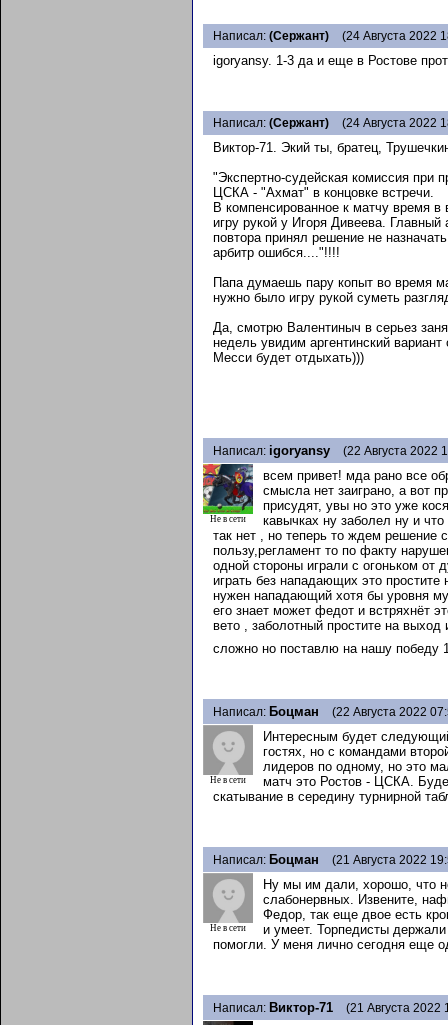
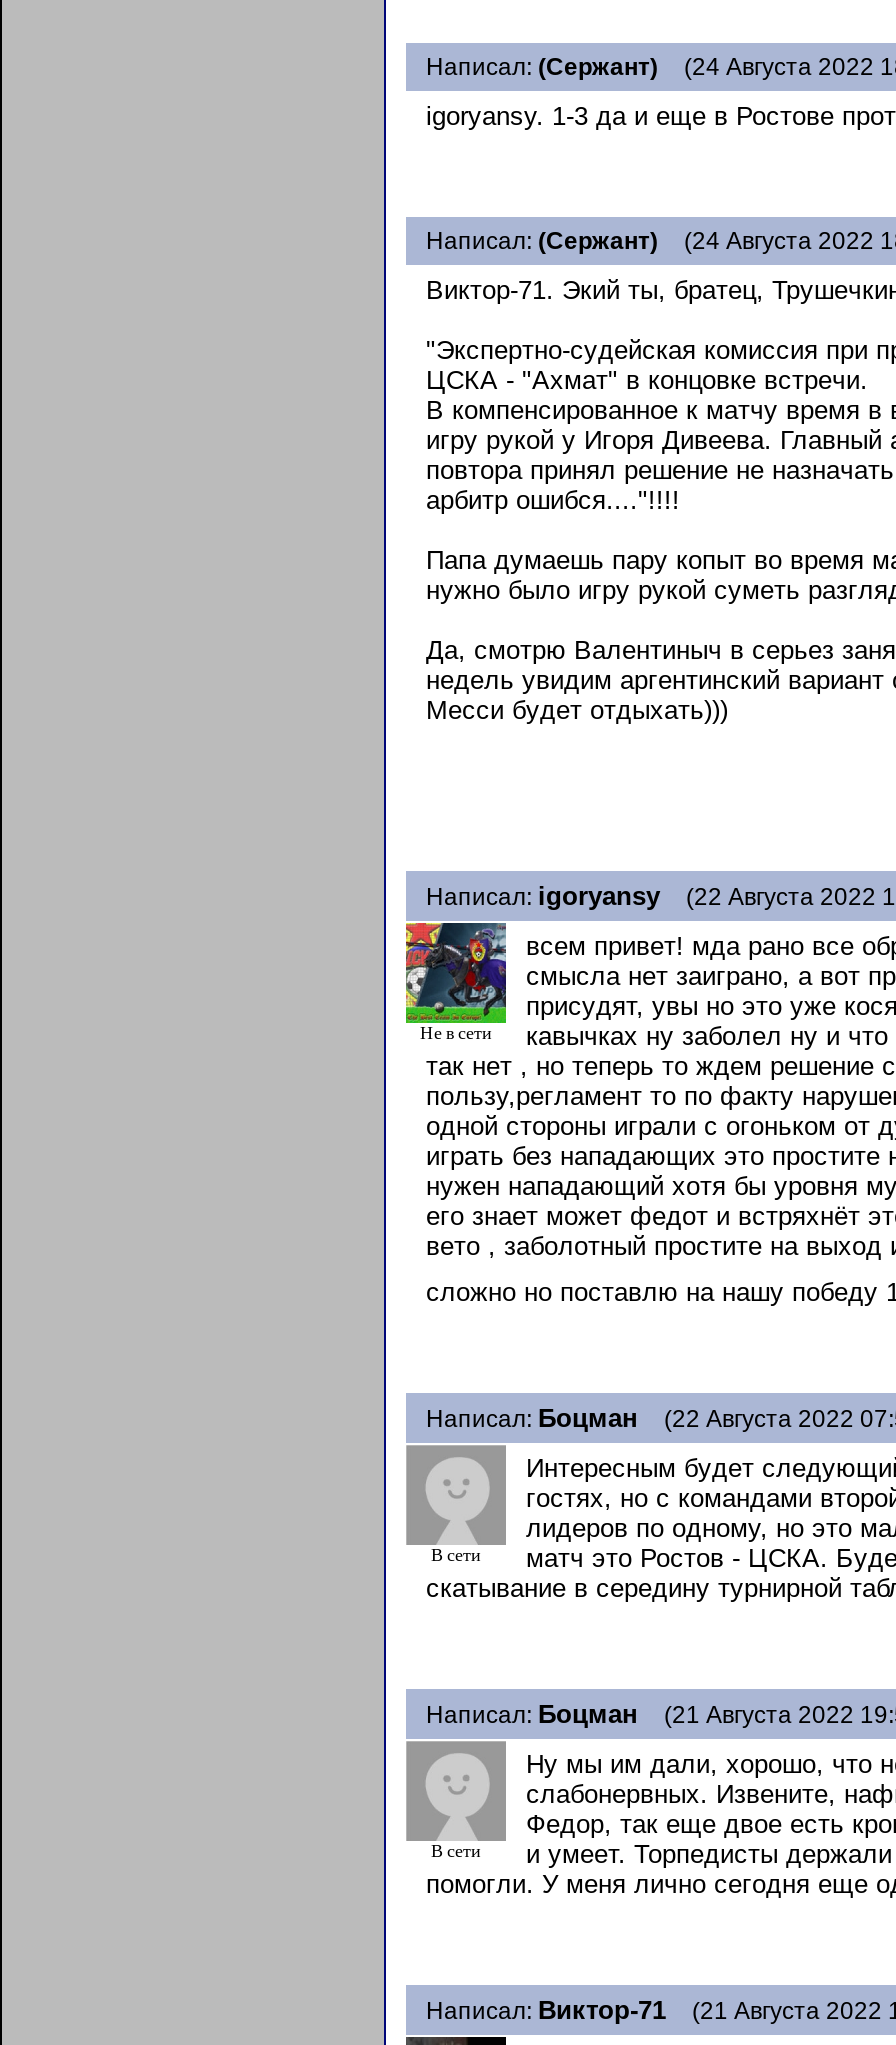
- Не в сети
+ В сети

- Не в сети
+ В сети
